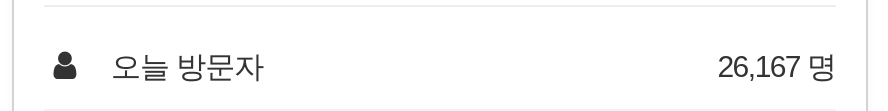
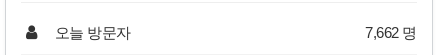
- 26,167 명
+ 7,662 명
